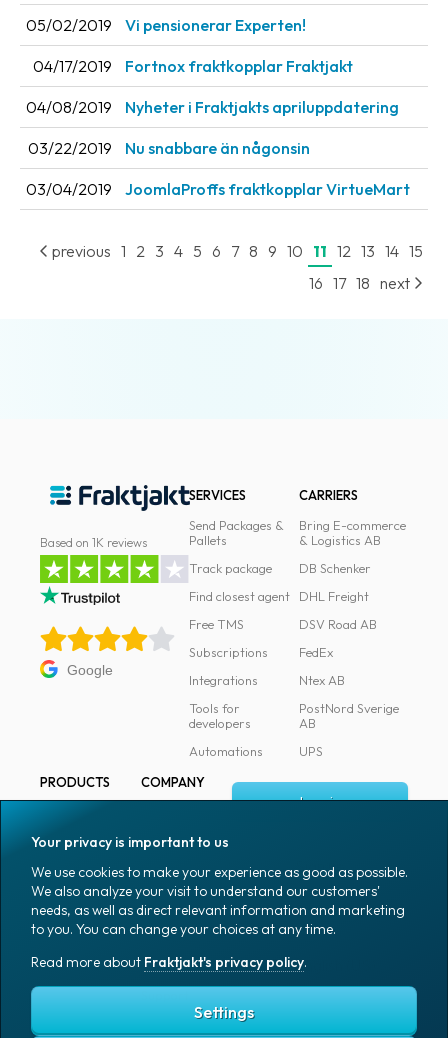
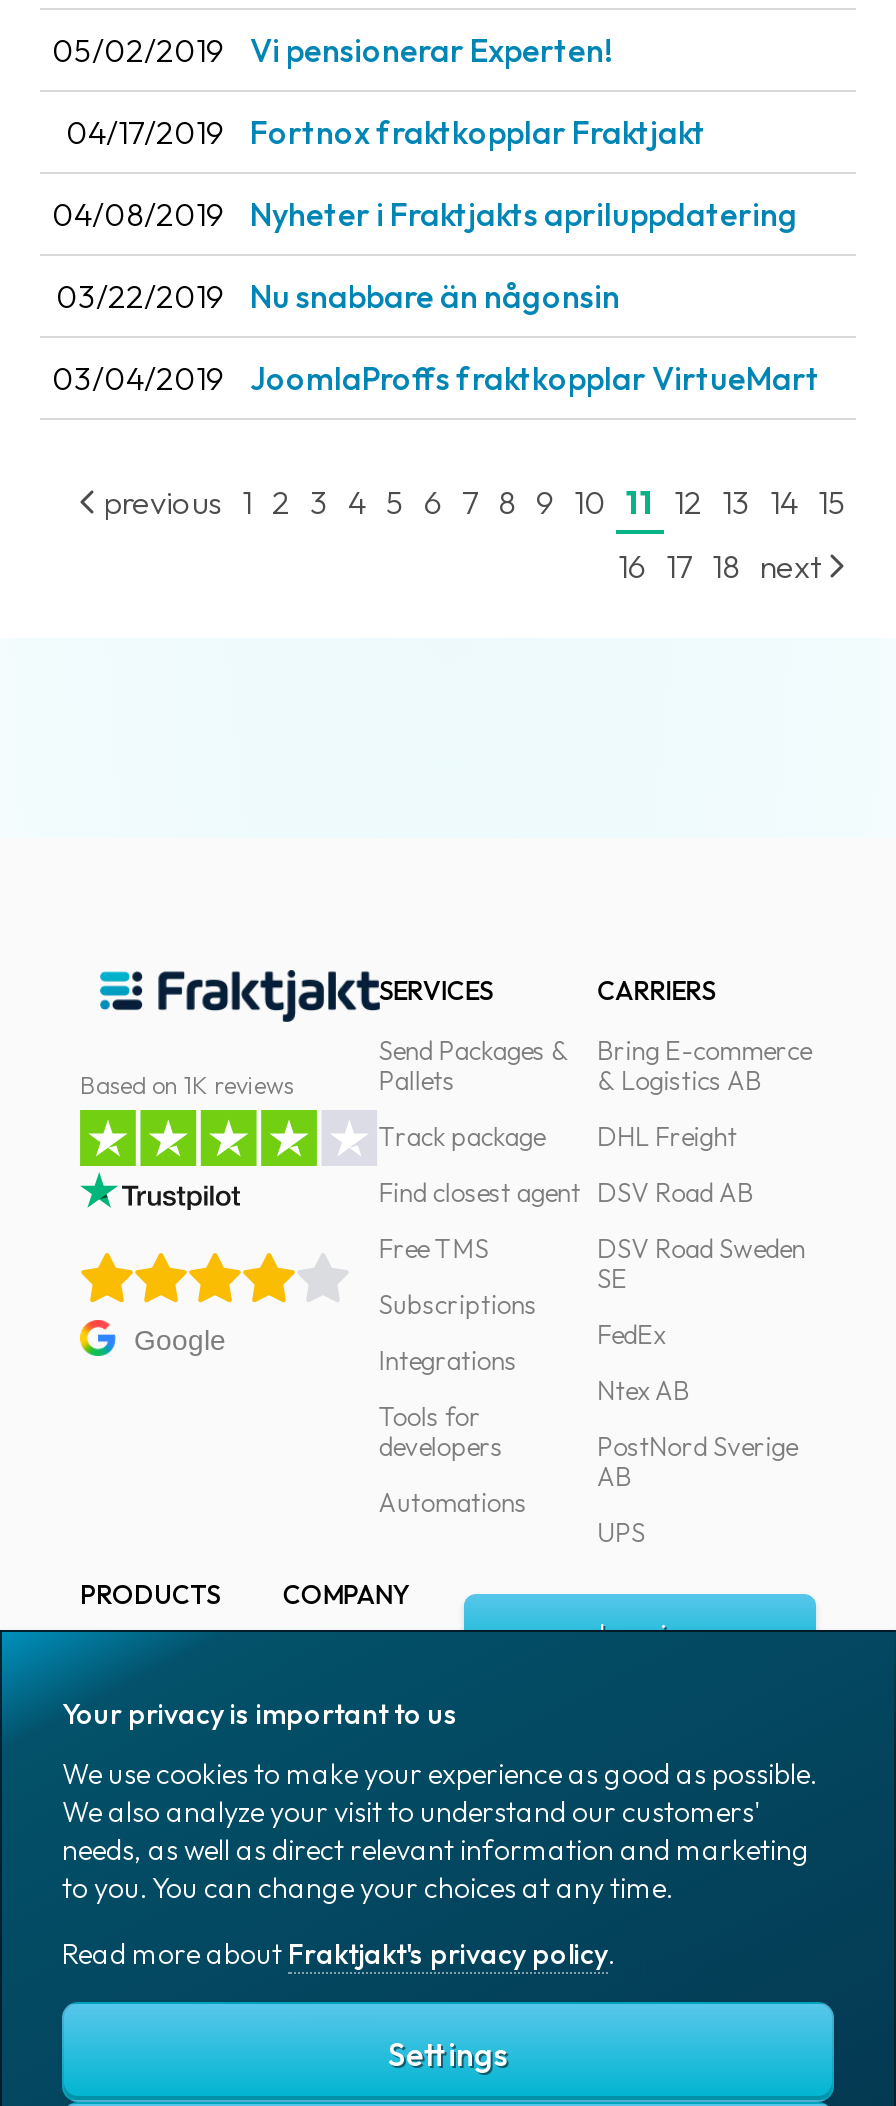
- DB Schenker

moved up: DHL Freight | DSV Road AB

+ DSV Road Sweden
+ SE
